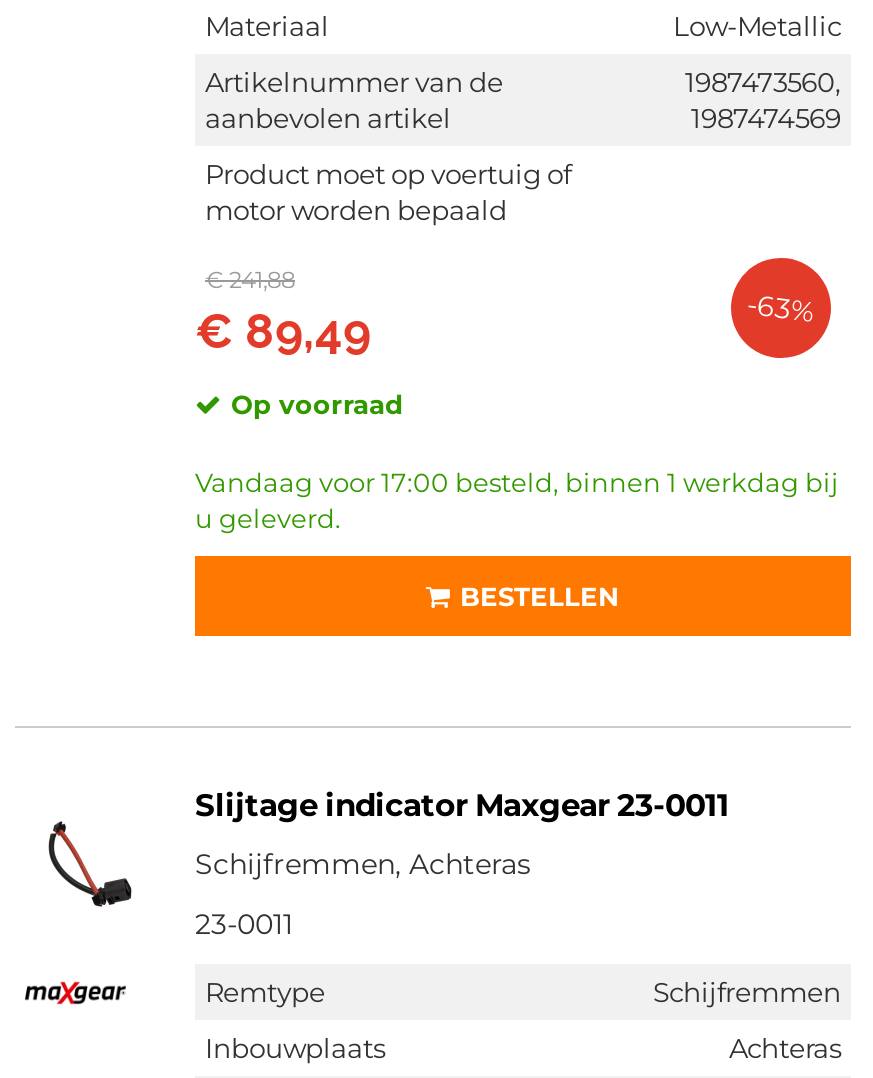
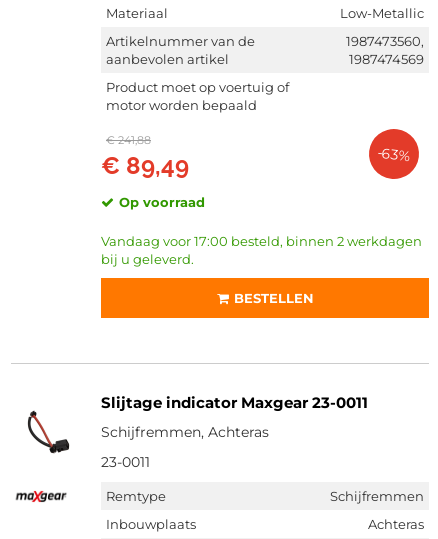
- Vandaag voor 17:00 besteld, binnen 1 werkdag bij
- u geleverd.
+ Vandaag voor 17:00 besteld, binnen 2 werkdagen
+ bij u geleverd.
